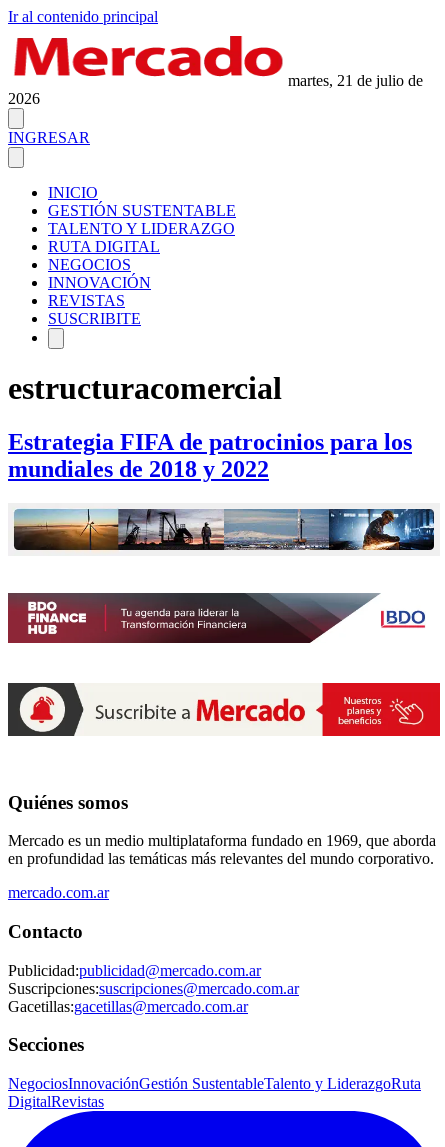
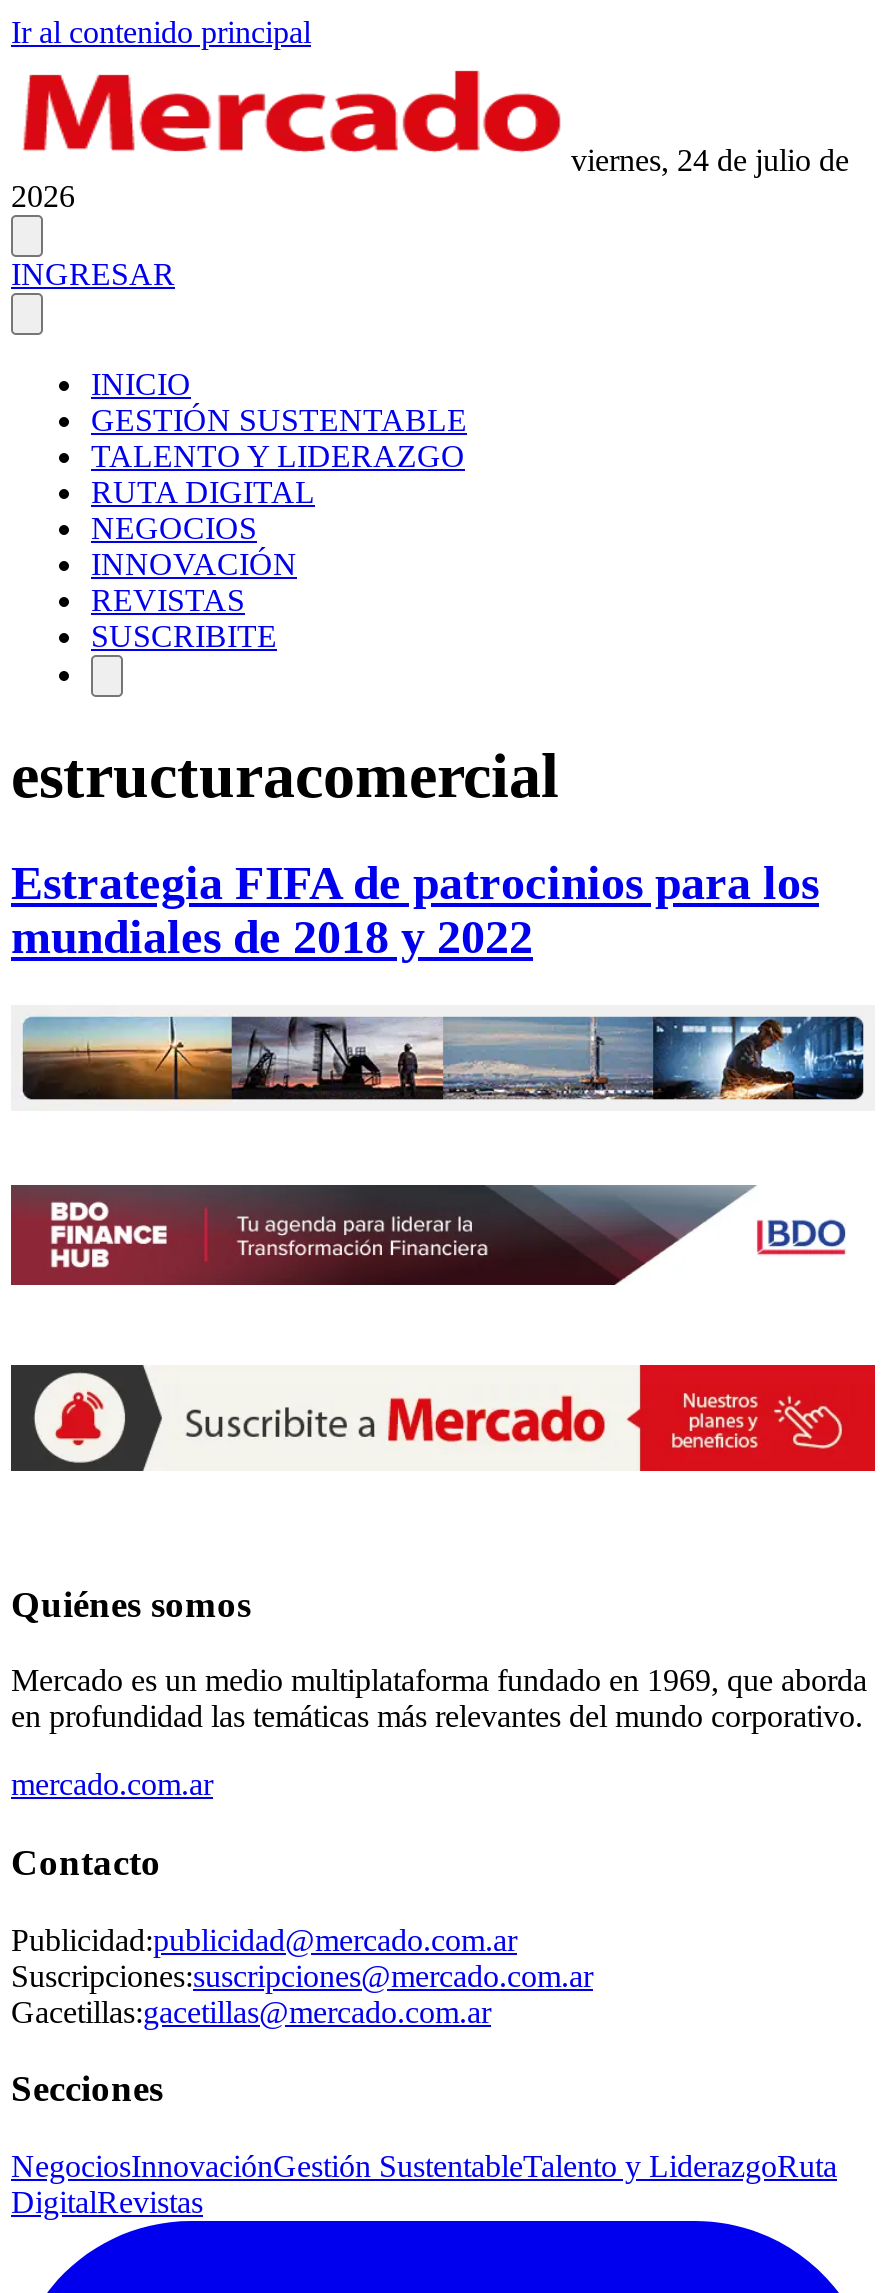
- martes, 21 de julio de
+ viernes, 24 de julio de
